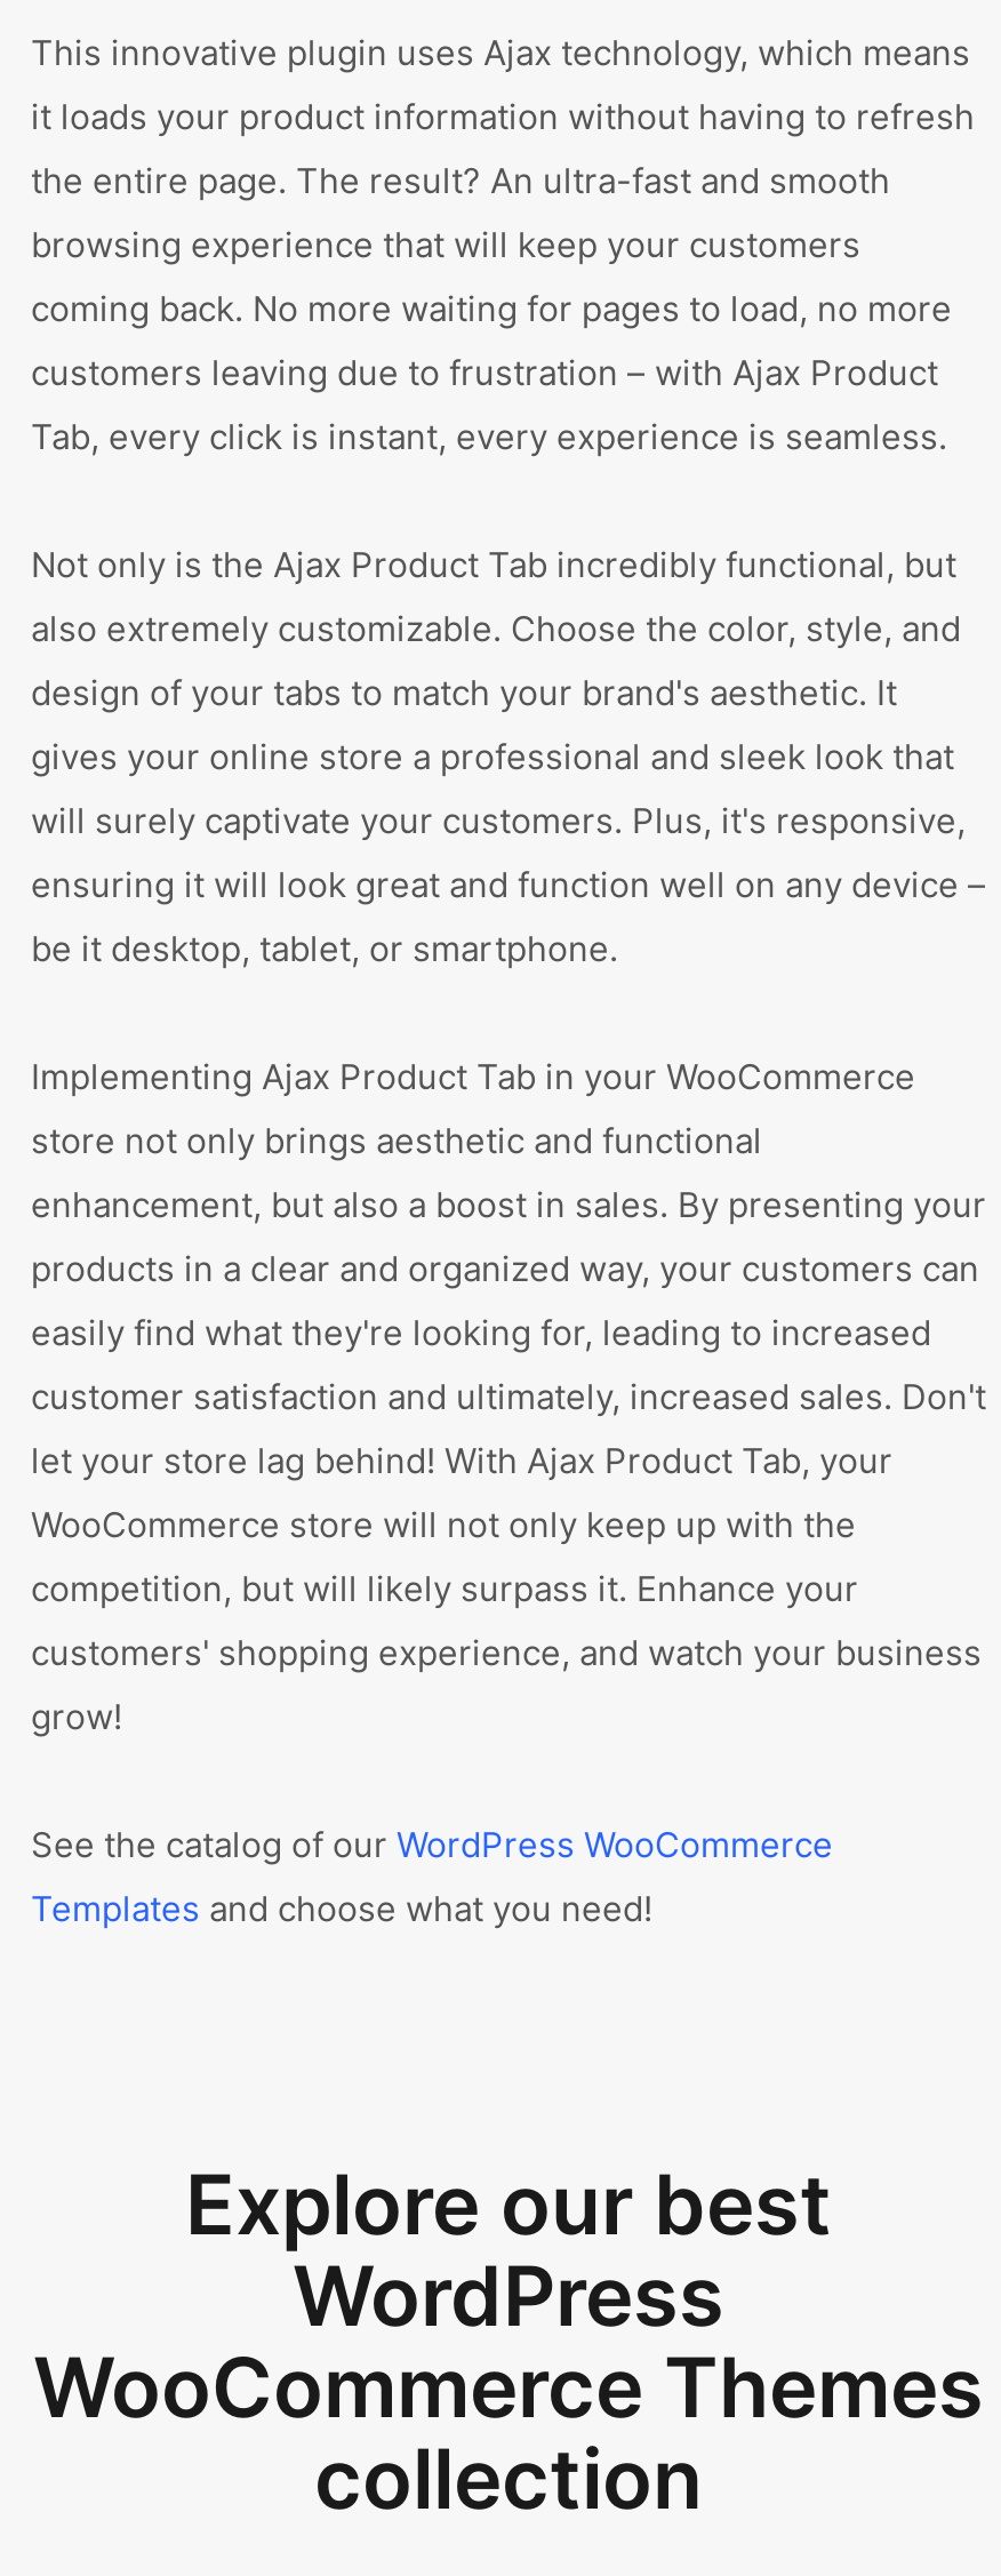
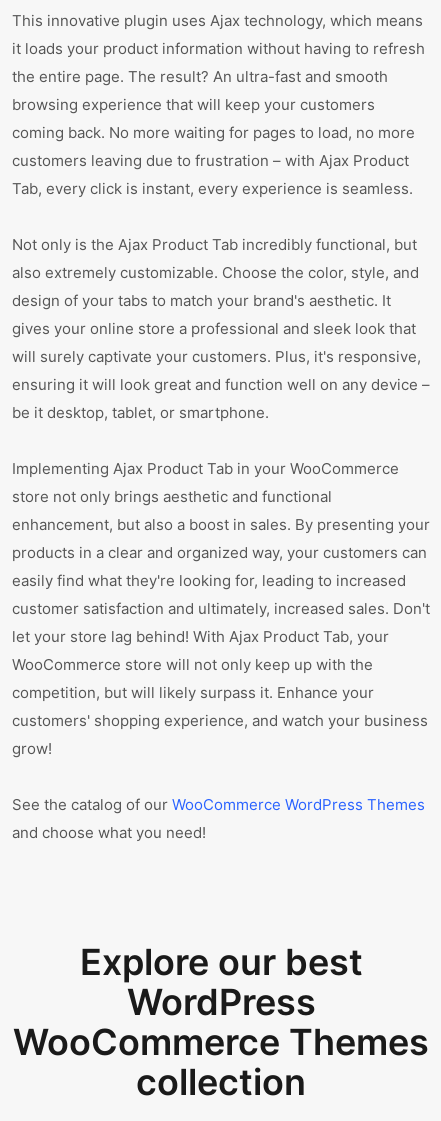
- See the catalog of our WordPress WooCommerce
+ See the catalog of our WooCommerce WordPress Themes

- Templates and choose what you need!
+ and choose what you need!
